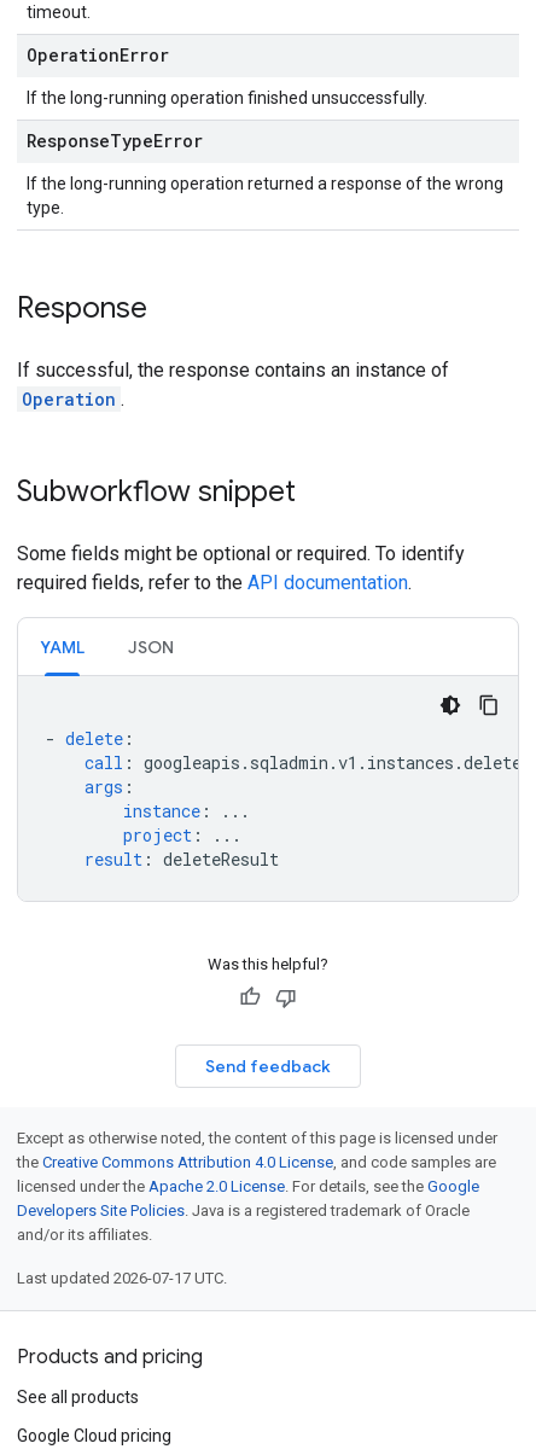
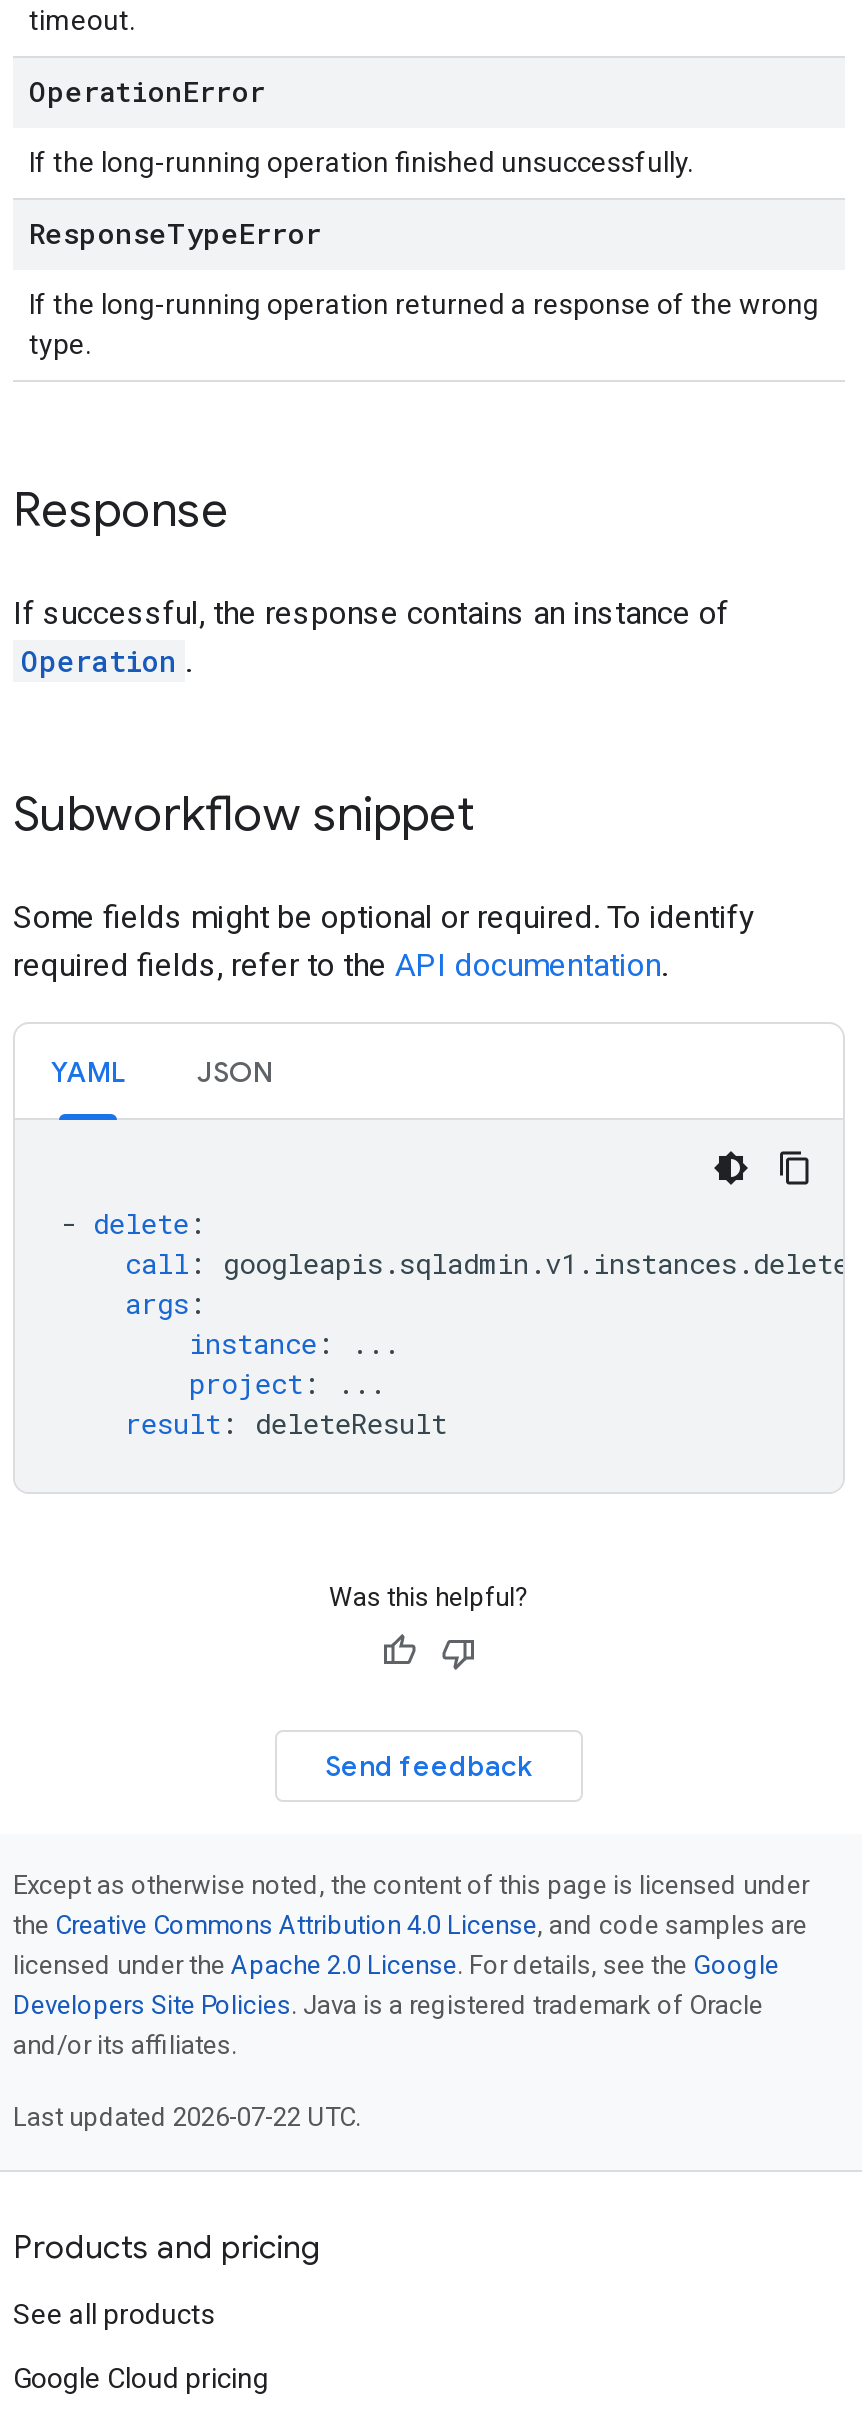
- Last updated 2026-07-17 UTC.
+ Last updated 2026-07-22 UTC.
